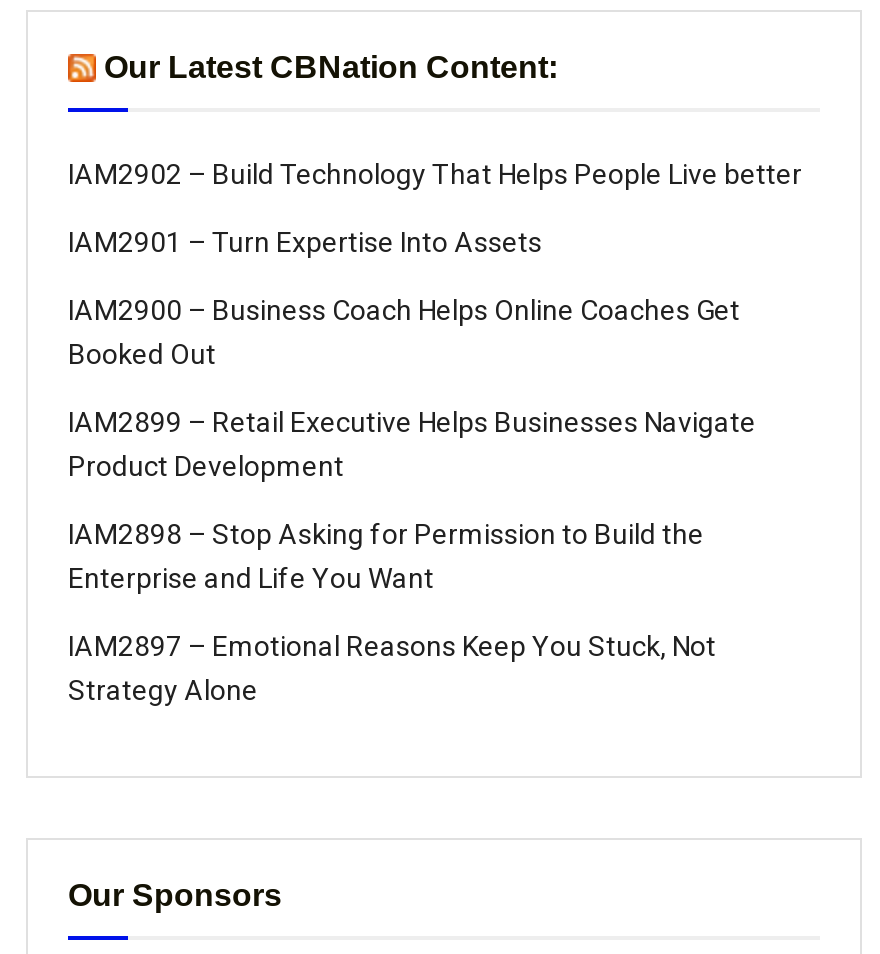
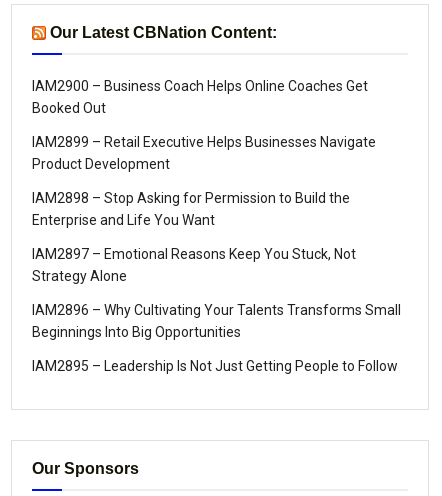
- IAM2902 – Build Technology That Helps People Live better
- IAM2901 – Turn Expertise Into Assets

moved up: IAM2900 – Business Coach Helps Online Coaches Get | Booked Out | IAM2899 – Retail Executive Helps Businesses Navigate | Product Development | IAM2898 – Stop Asking for Permission to Build the | Enterprise and Life You Want | IAM2897 – Emotional Reasons Keep You Stuck, Not | Strategy Alone

+ IAM2896 – Why Cultivating Your Talents Transforms Small
+ Beginnings Into Big Opportunities
+ IAM2895 – Leadership Is Not Just Getting People to Follow
